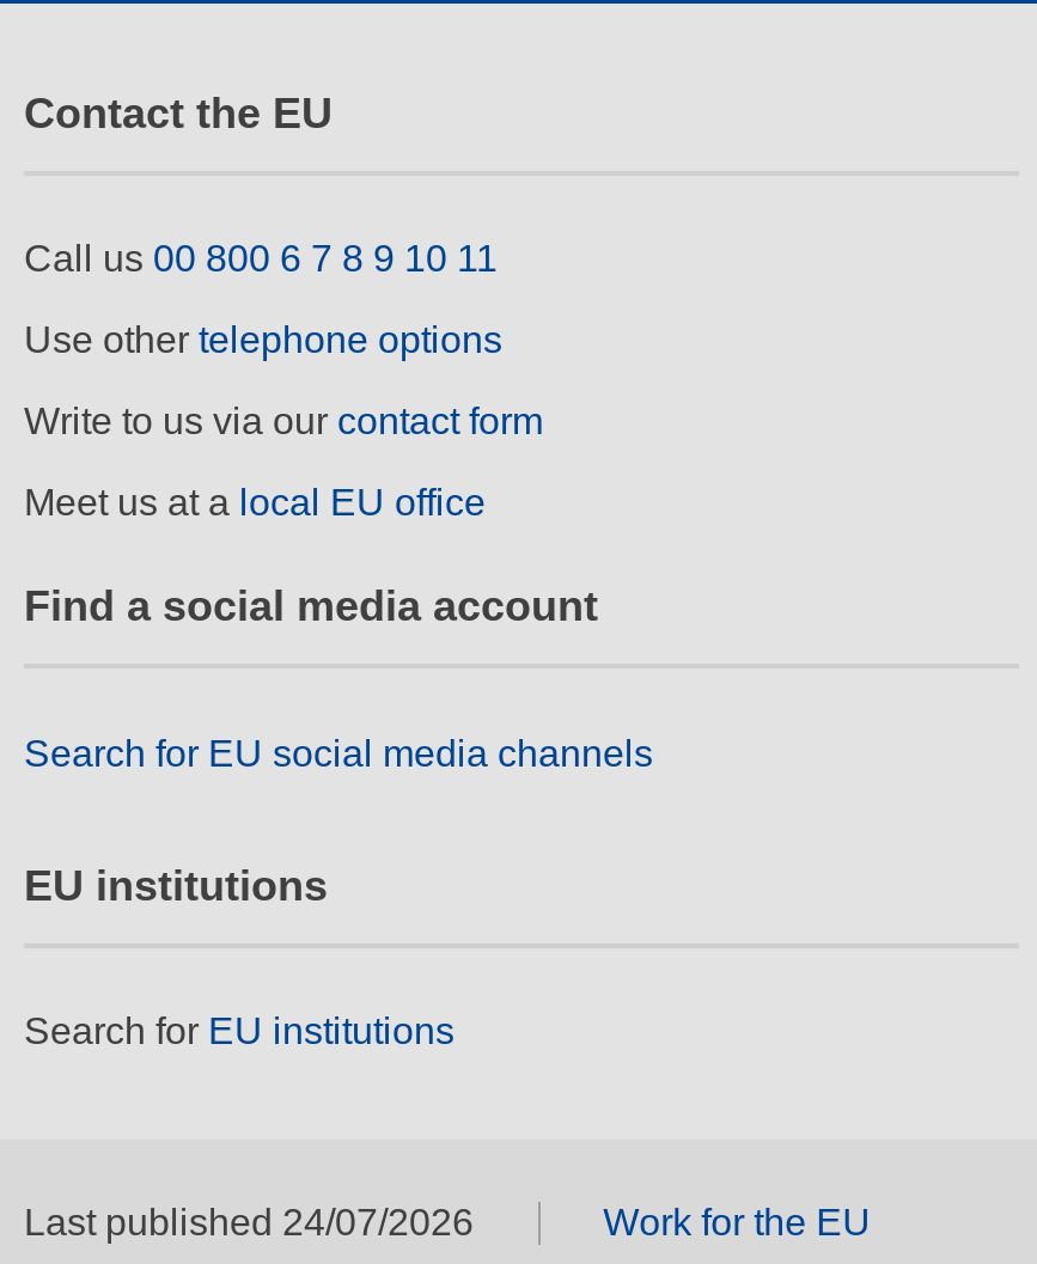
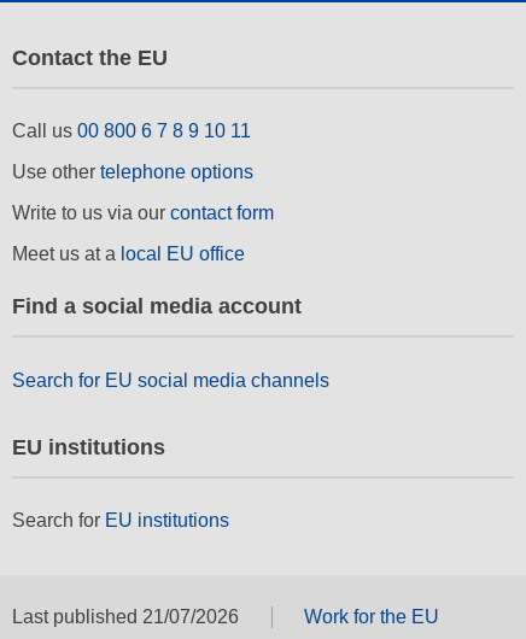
- Last published 24/07/2026
+ Last published 21/07/2026
